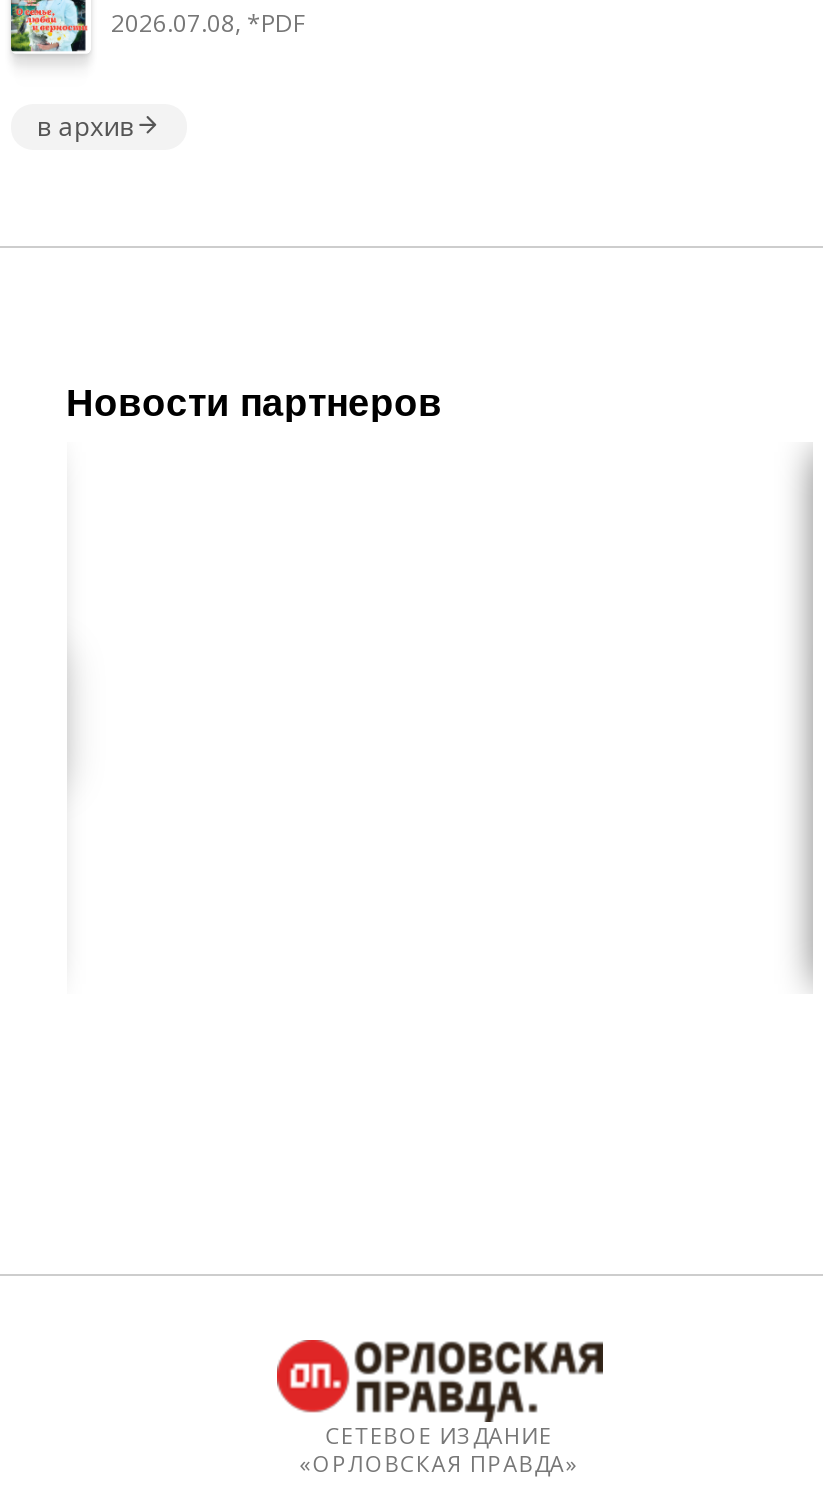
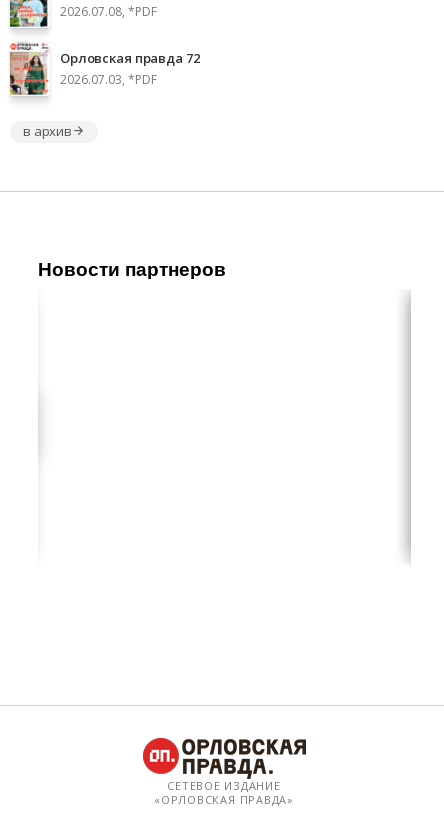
+ [image]
+ Орловская правда 72
+ 2026.07.03, *PDF
